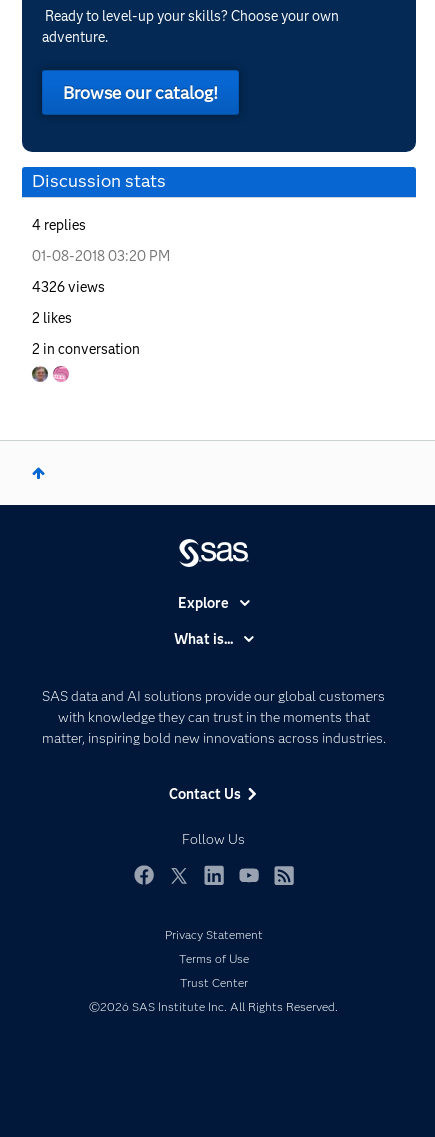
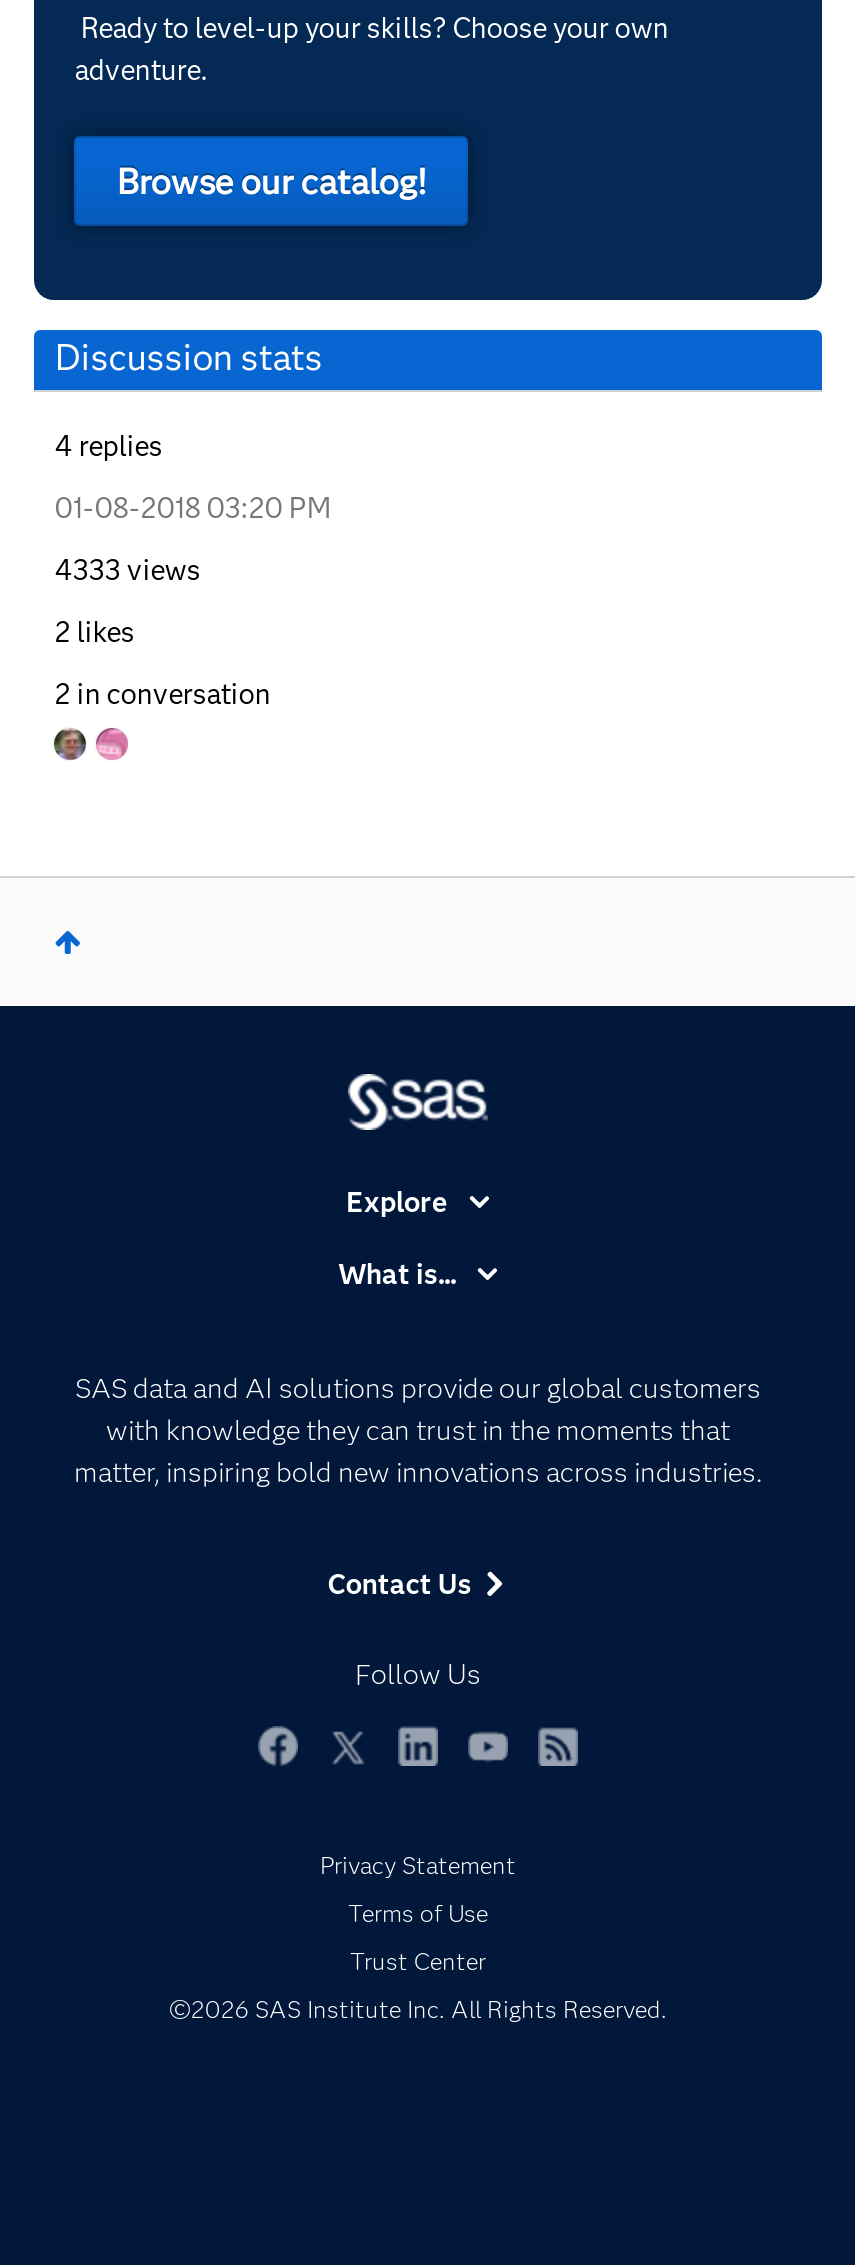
- 4326 views
+ 4333 views
